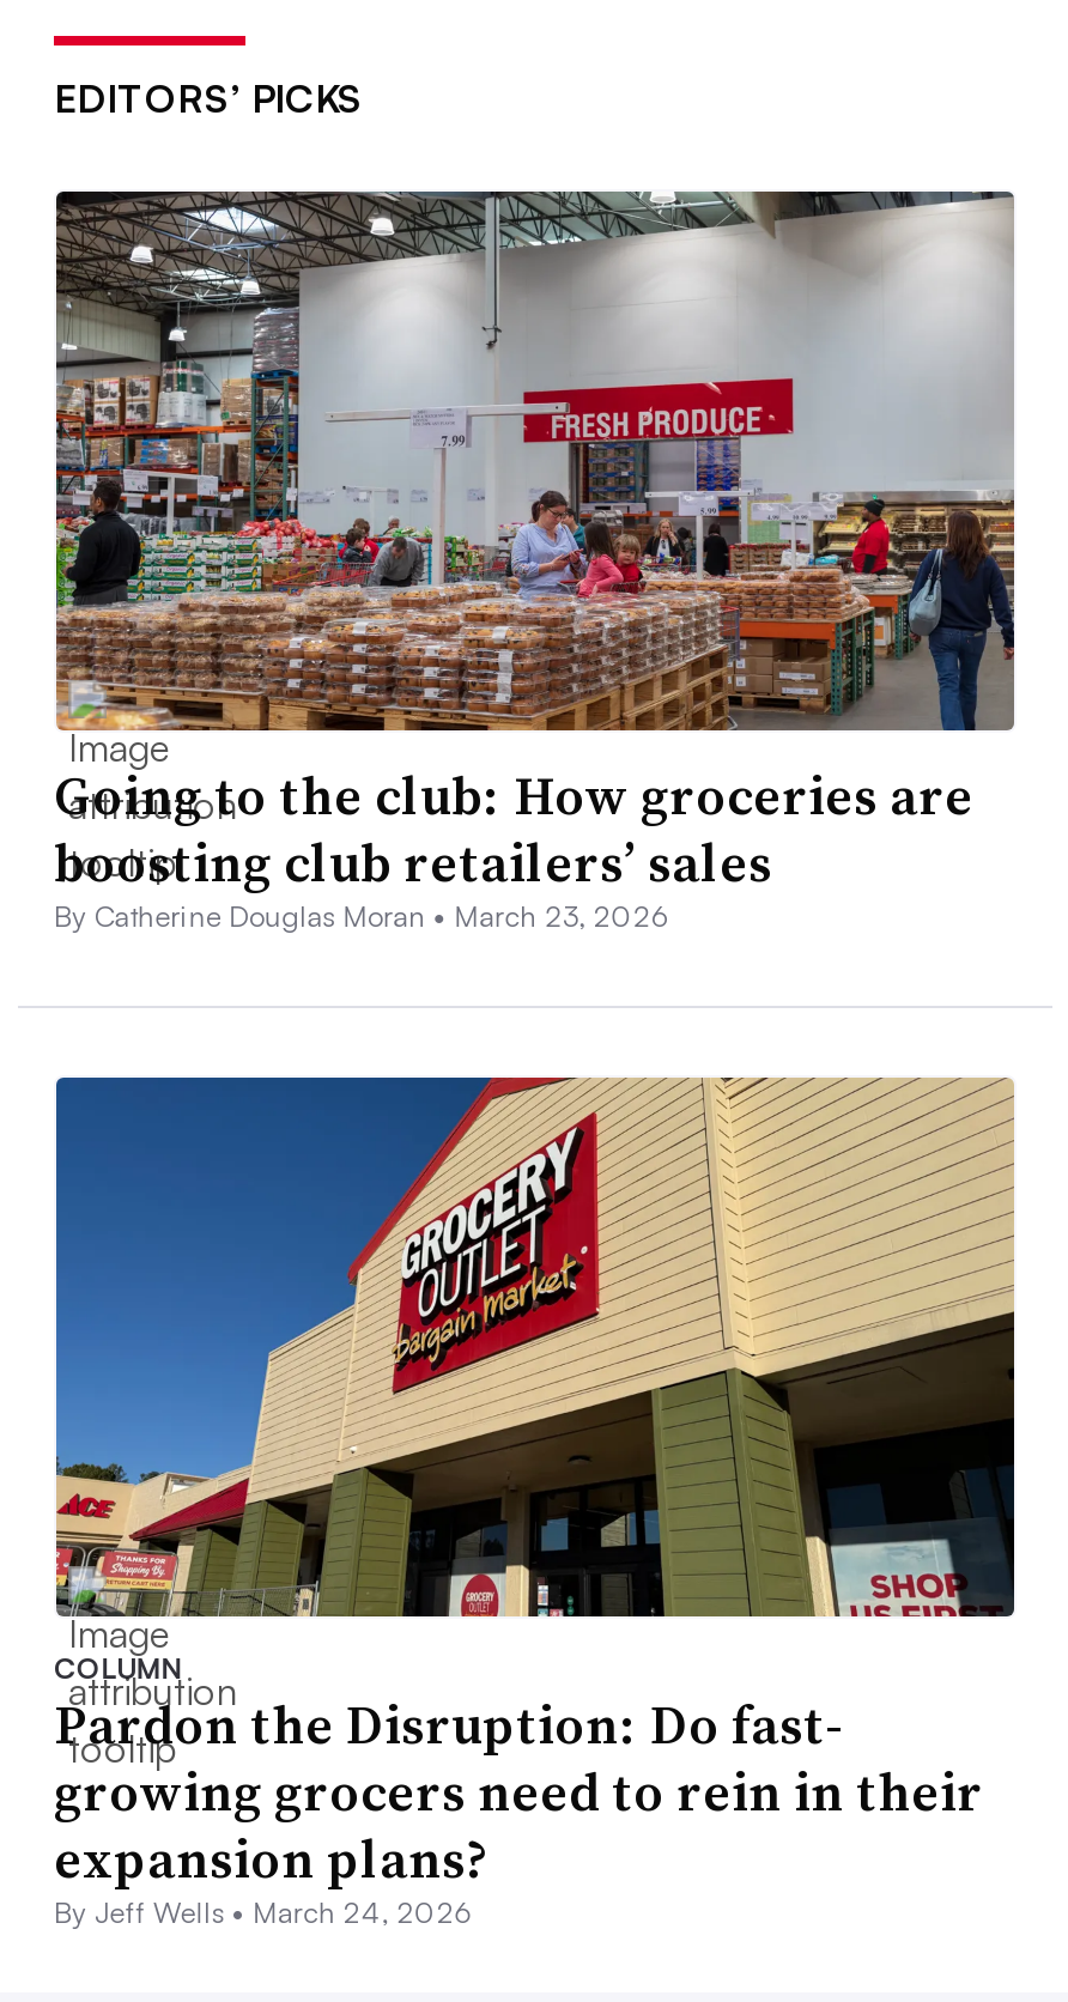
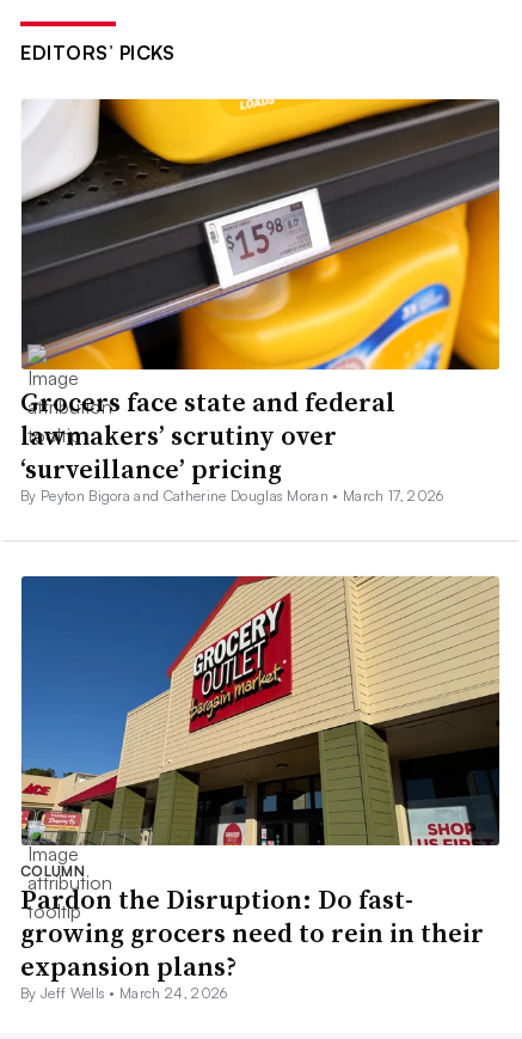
- [image]
- Going to the club: How groceries are
- boosting club retailers’ sales
- By Catherine Douglas Moran • March 23, 2026
+ [image]
+ Grocers face state and federal
+ lawmakers’ scrutiny over
+ ‘surveillance’ pricing
+ By Peyton Bigora and Catherine Douglas Moran • March 17, 2026
